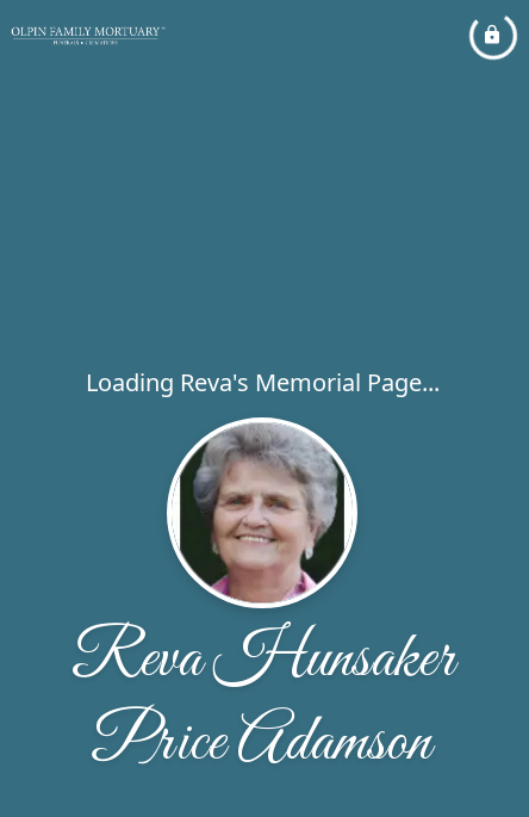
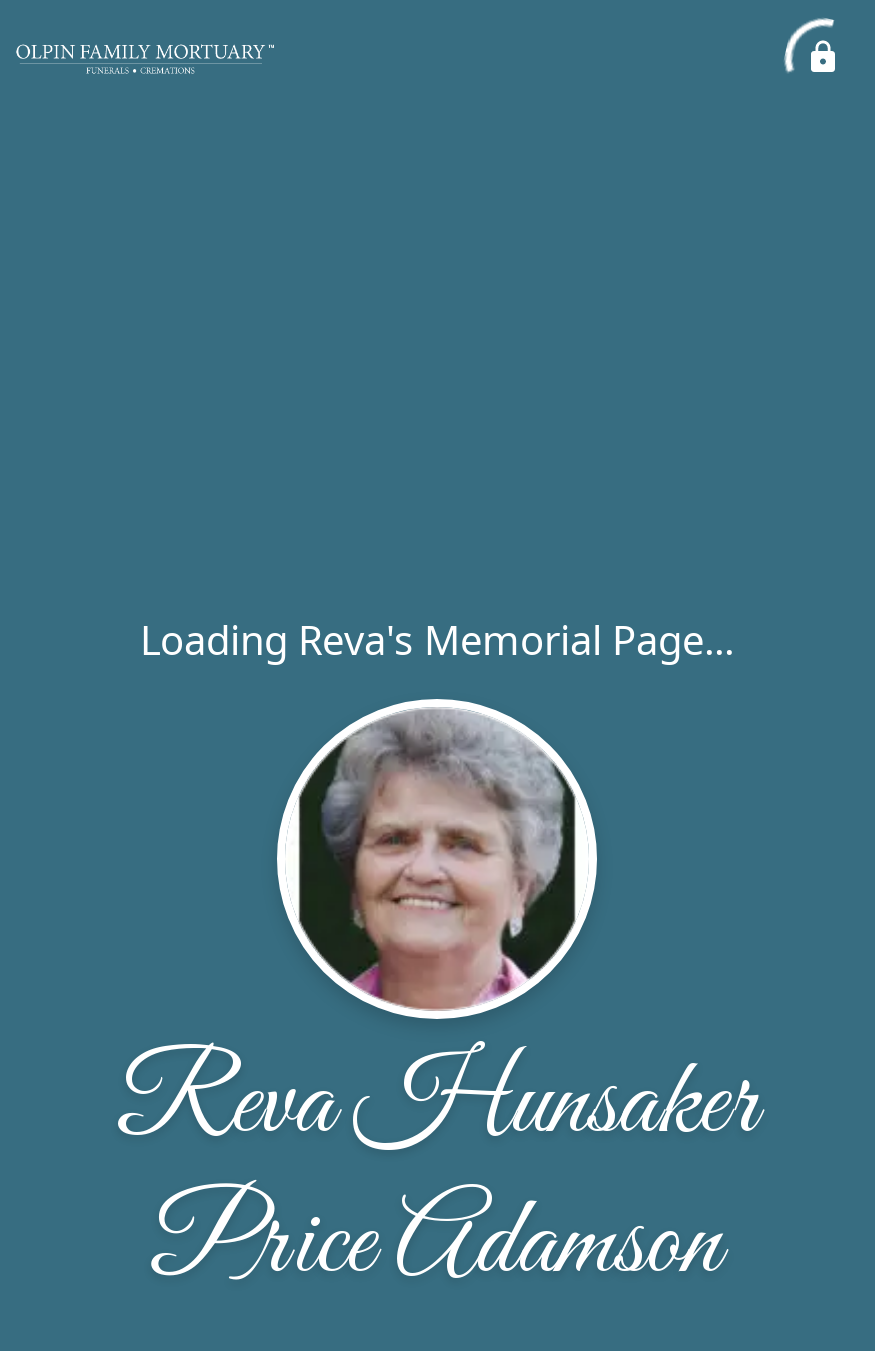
- [image]
+ [image]
